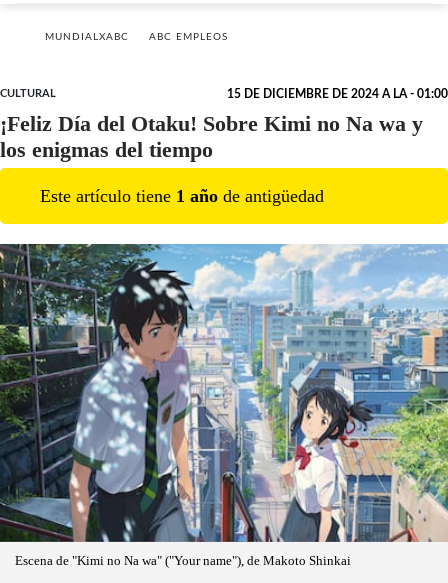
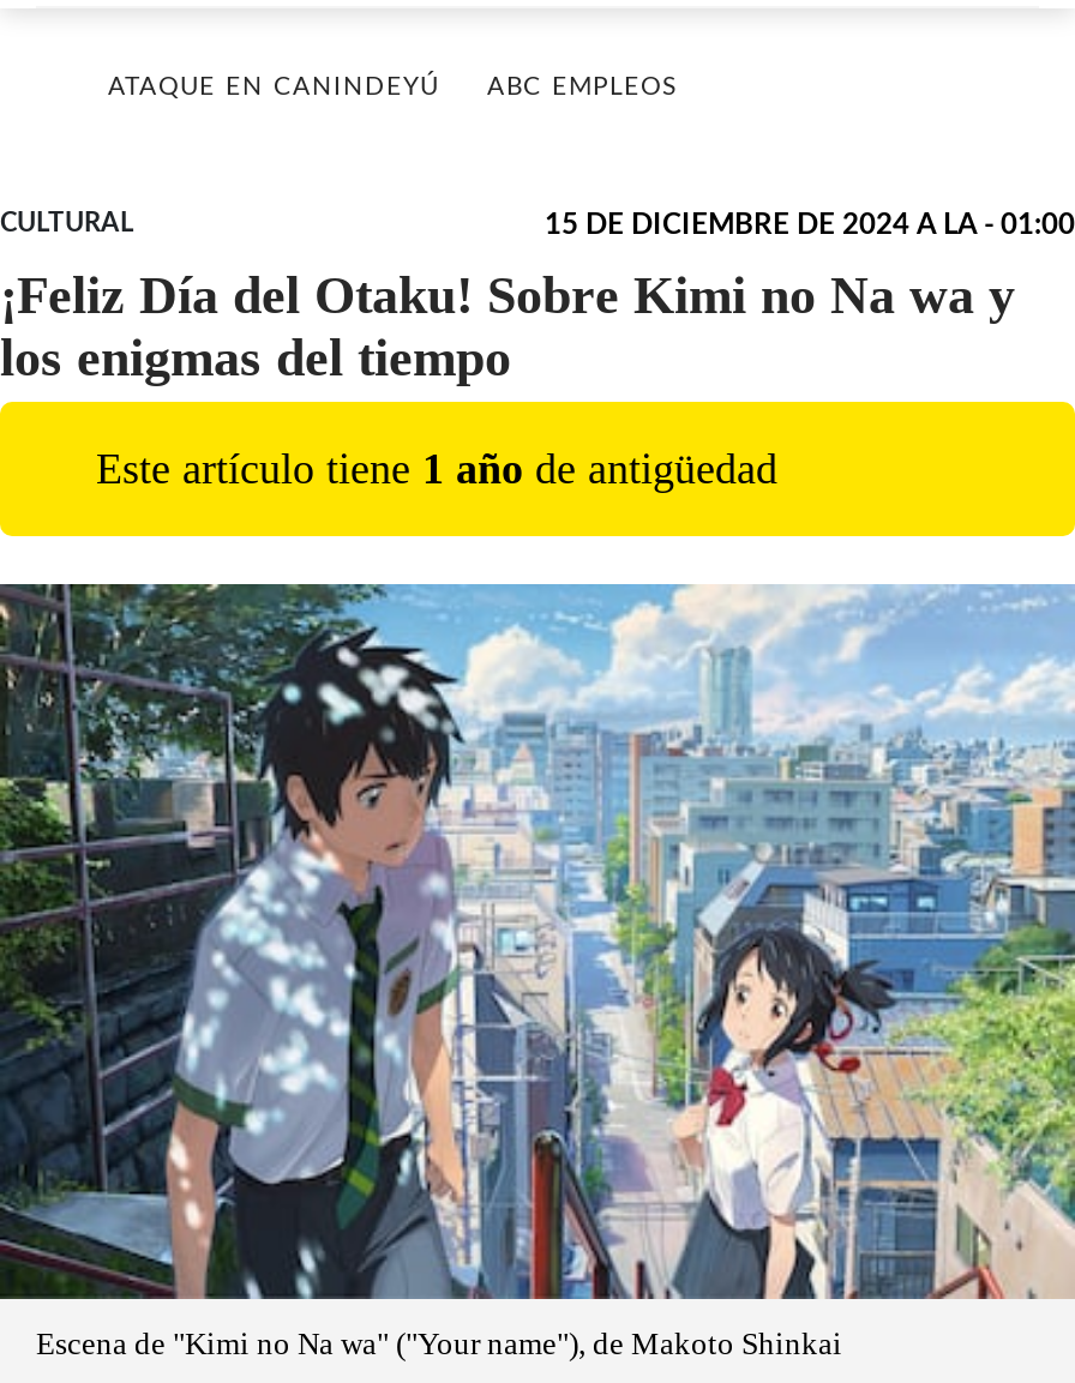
- MUNDIALXABC
+ ATAQUE EN CANINDEYÚ
